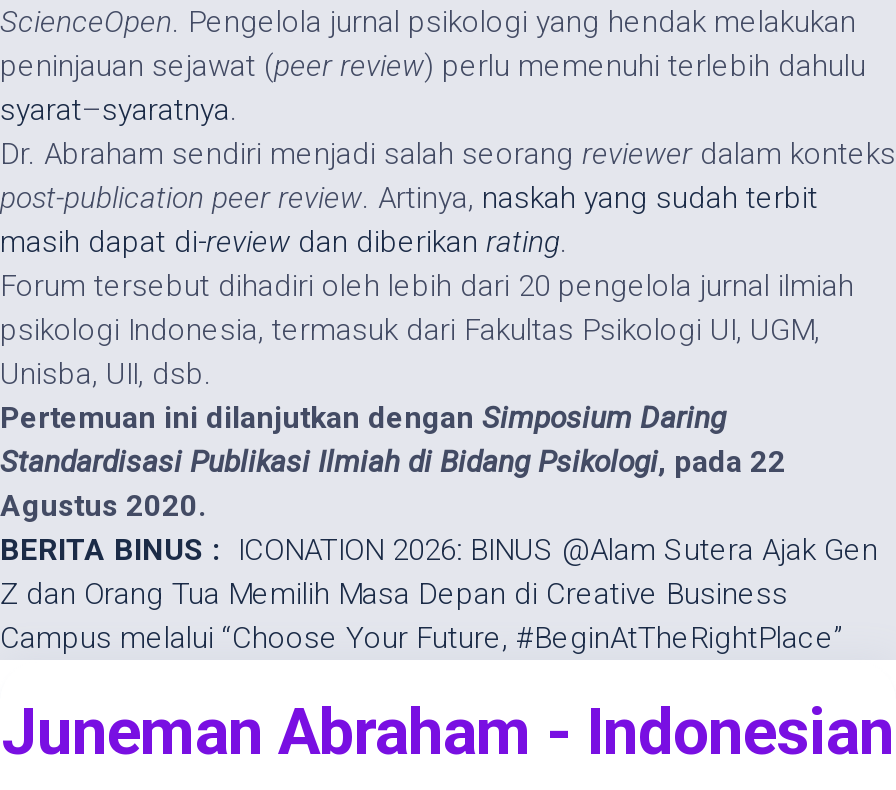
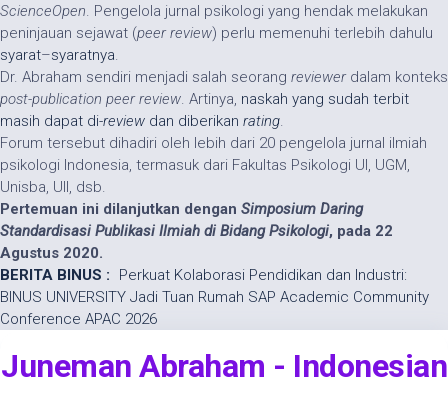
- BERITA BINUS : ICONATION 2026: BINUS @Alam Sutera Ajak Gen
- Z dan Orang Tua Memilih Masa Depan di Creative Business
- Campus melalui “Choose Your Future, #BeginAtTheRightPlace”
+ BERITA BINUS : Perkuat Kolaborasi Pendidikan dan Industri:
+ BINUS UNIVERSITY Jadi Tuan Rumah SAP Academic Community
+ Conference APAC 2026
